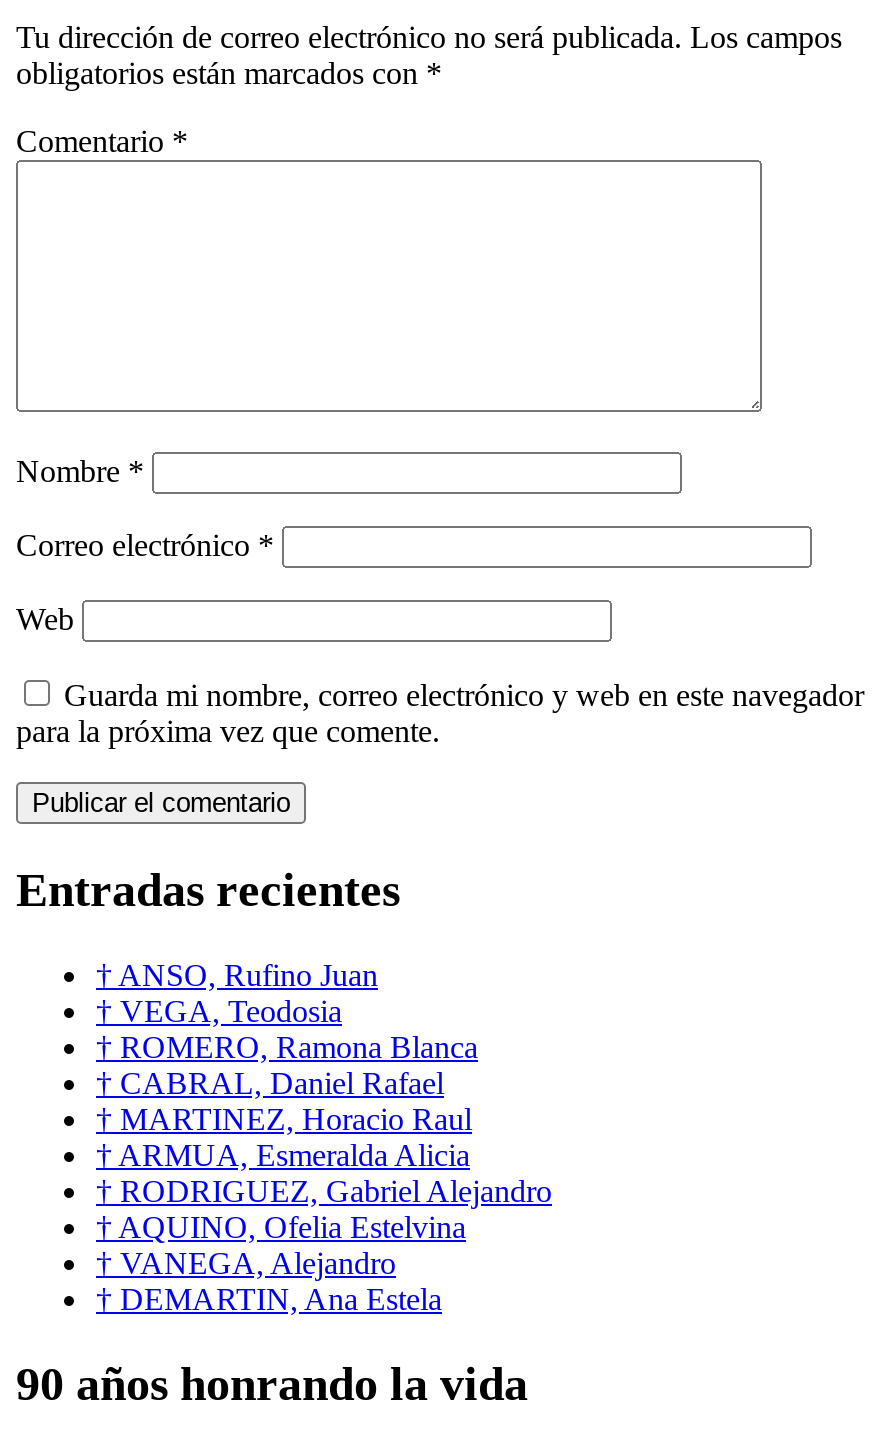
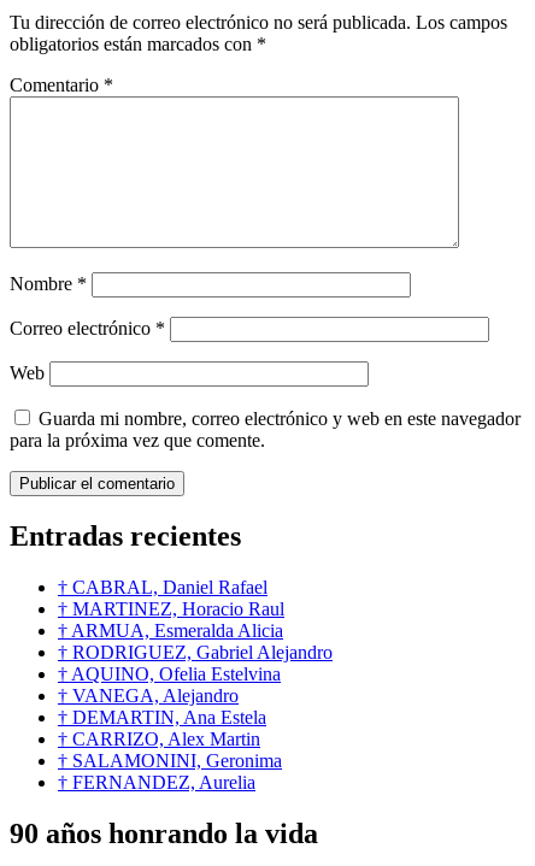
- † ANSO, Rufino Juan
- † VEGA, Teodosia
- † ROMERO, Ramona Blanca

moved up: † CABRAL, Daniel Rafael | † MARTINEZ, Horacio Raul | † ARMUA, Esmeralda Alicia | † RODRIGUEZ, Gabriel Alejandro | † AQUINO, Ofelia Estelvina | † VANEGA, Alejandro | † DEMARTIN, Ana Estela

+ † CARRIZO, Alex Martin
+ † SALAMONINI, Geronima
+ † FERNANDEZ, Aurelia
